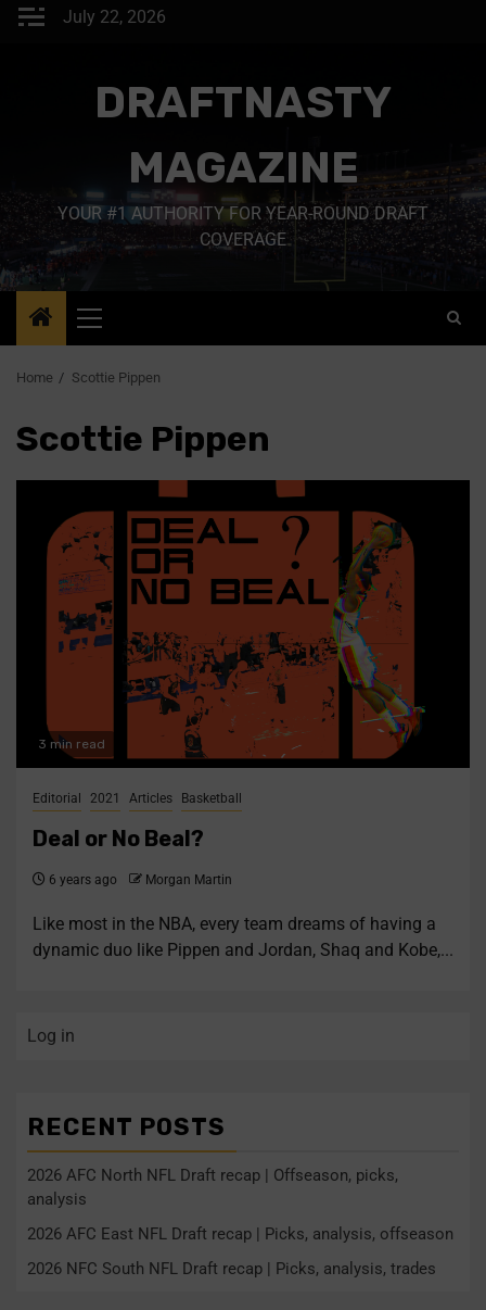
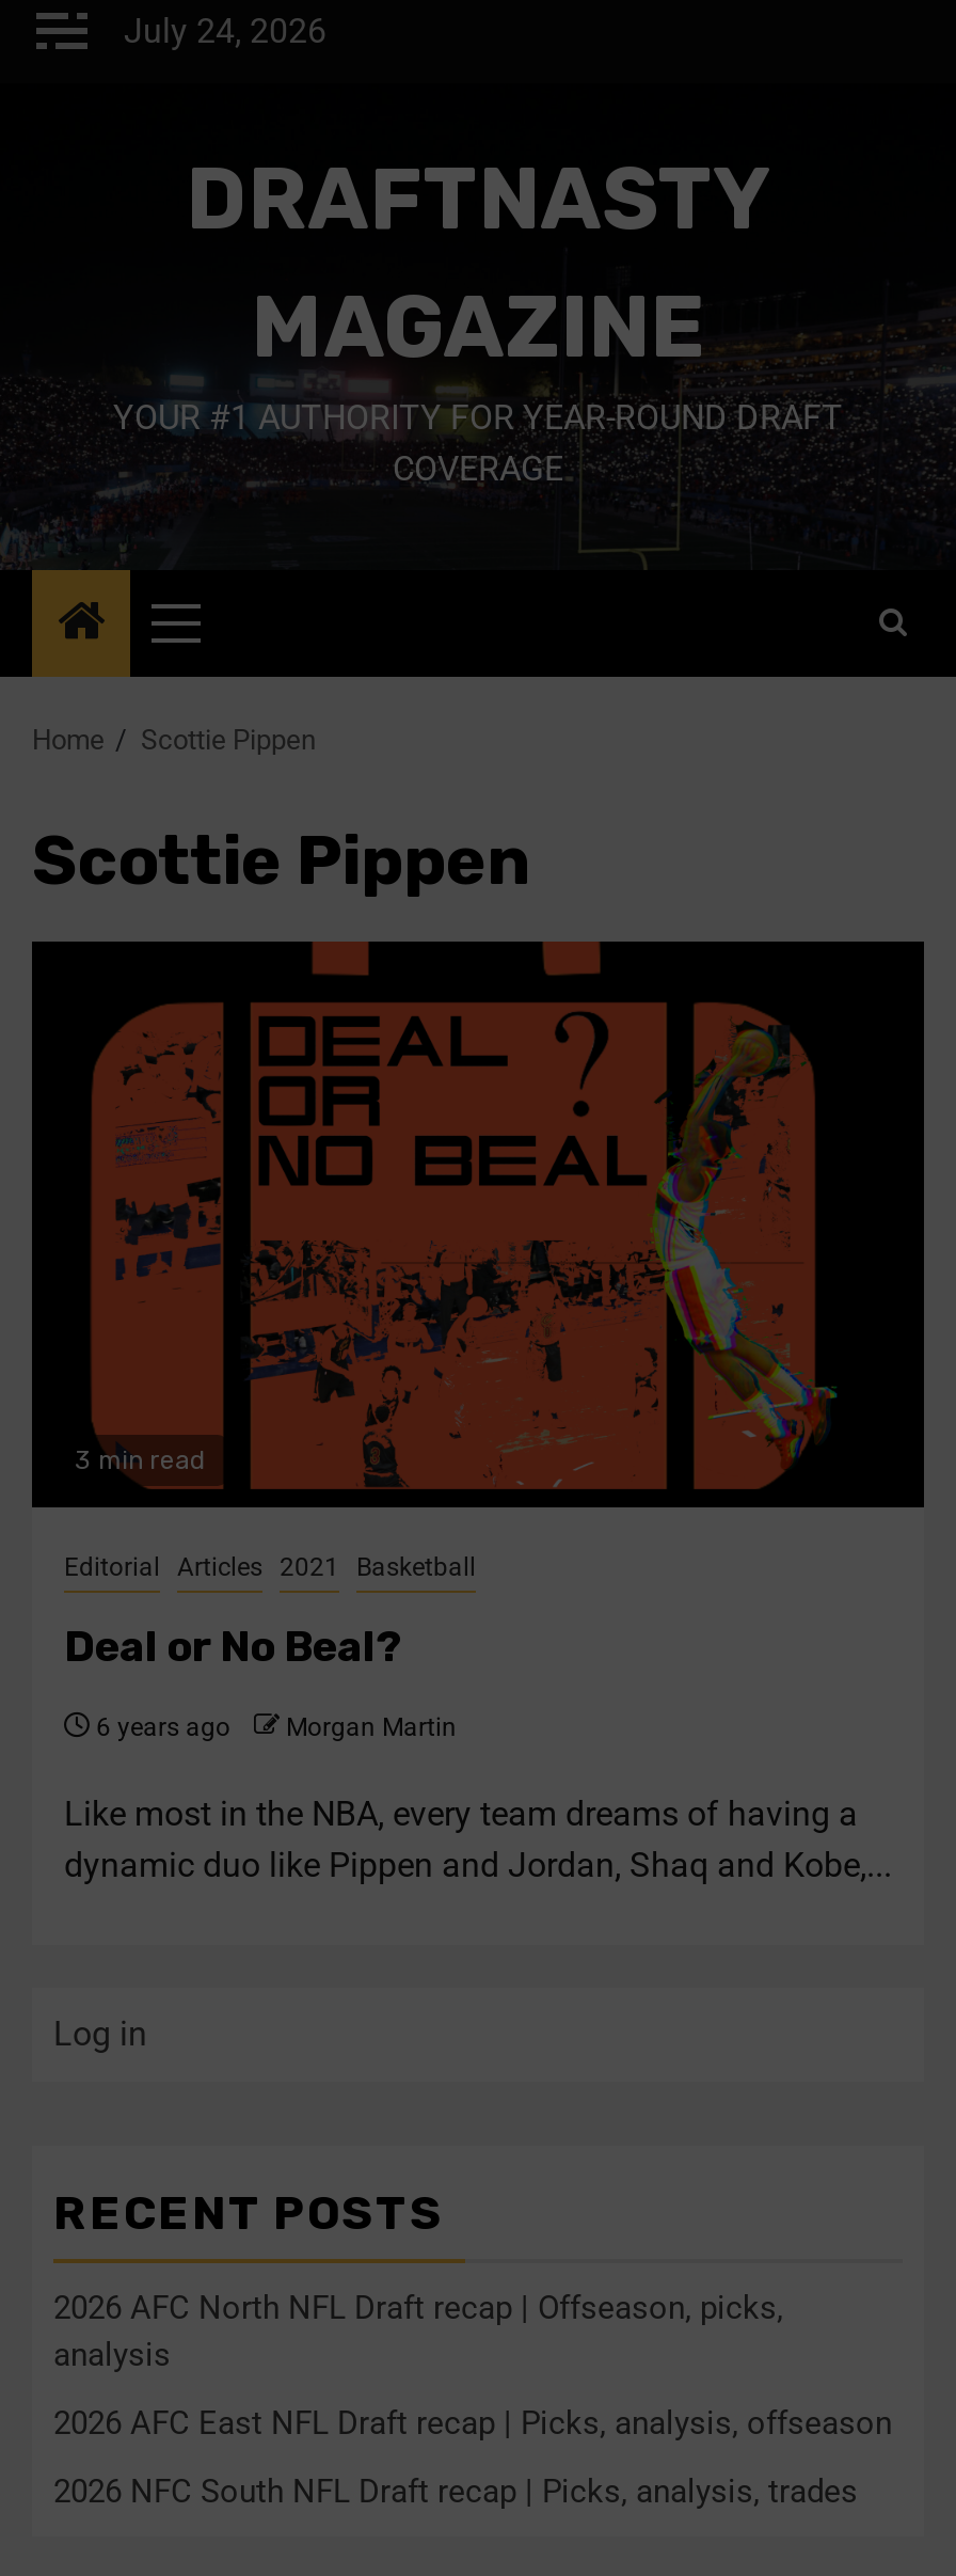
- July 22, 2026
+ July 24, 2026

- Editorial 2021 Articles Basketball
+ Editorial Articles 2021 Basketball
